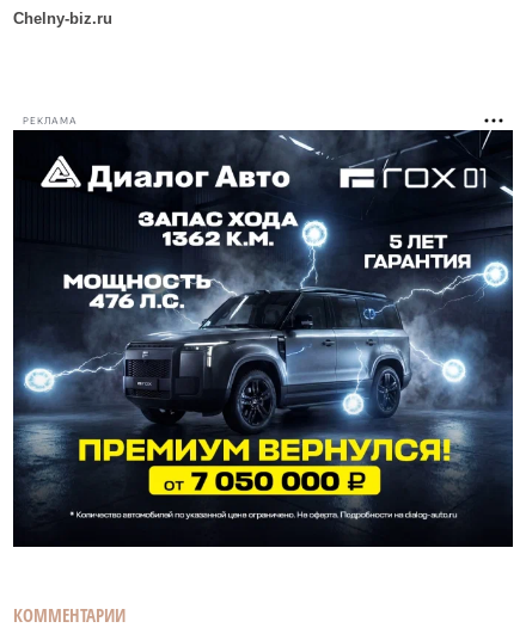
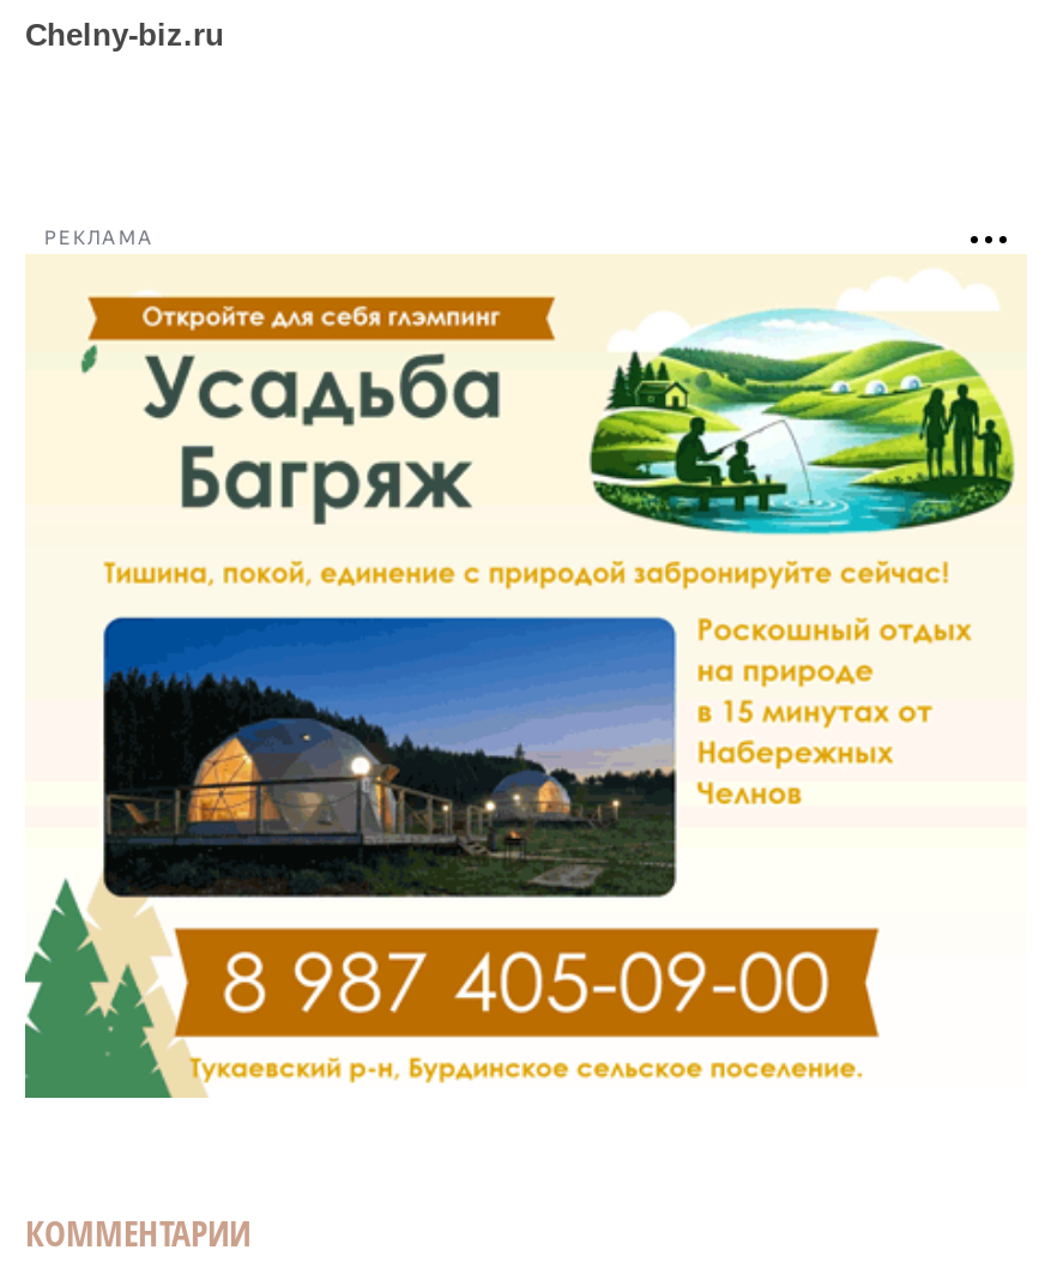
- [image]
+ [image]
